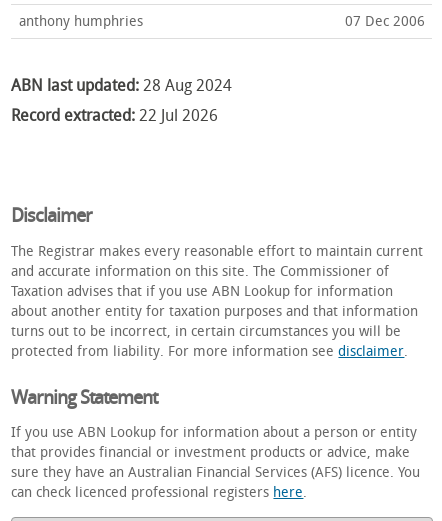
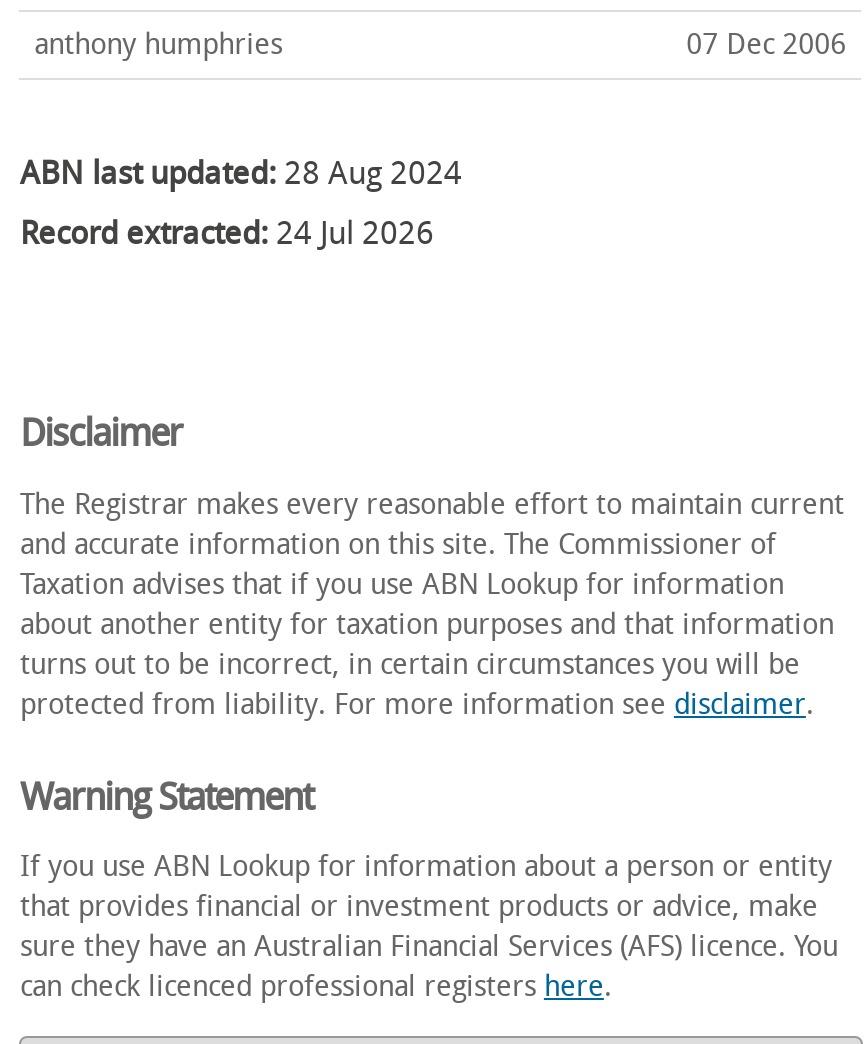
- Record extracted: 22 Jul 2026
+ Record extracted: 24 Jul 2026
